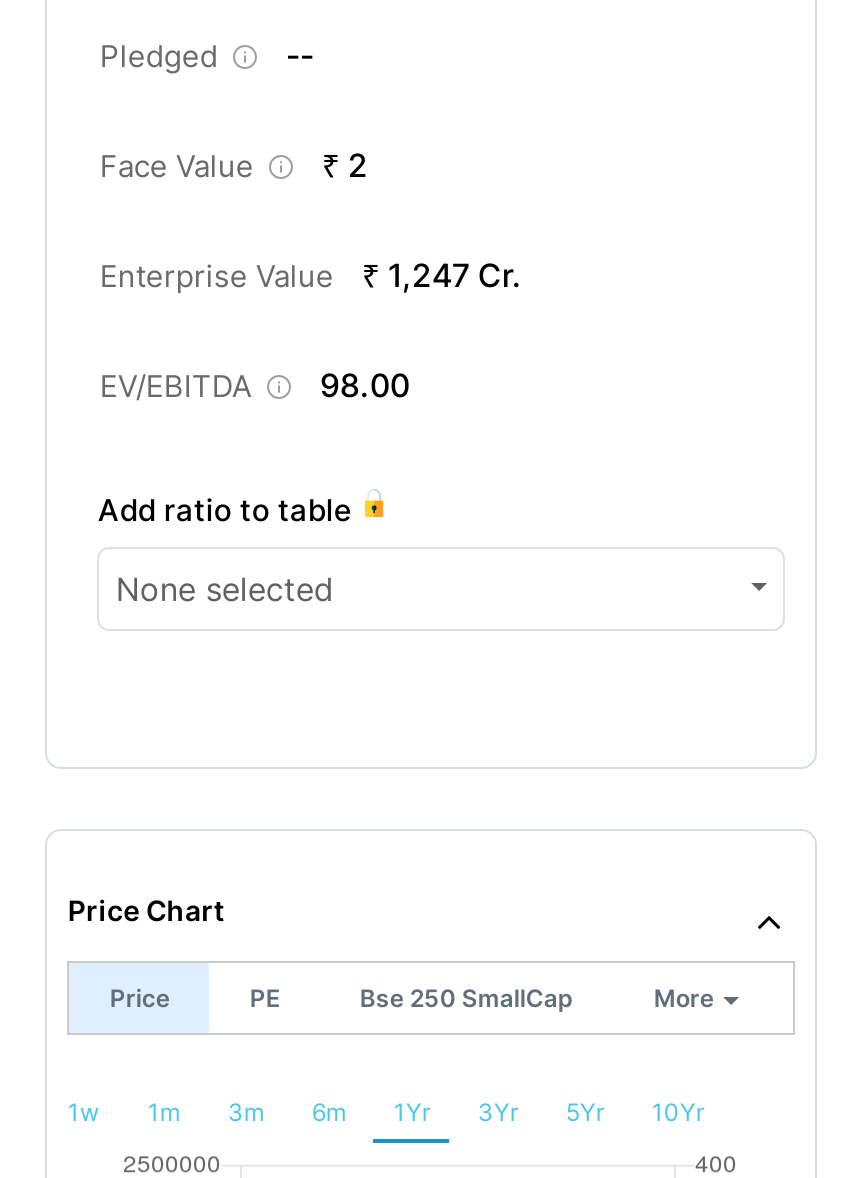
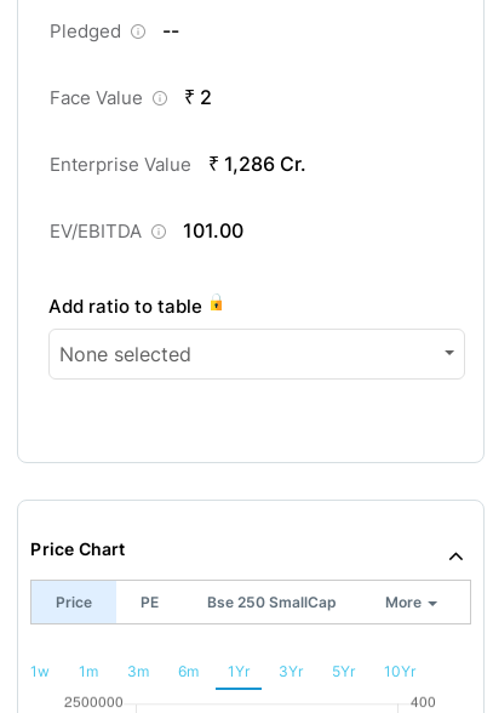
- Enterprise Value ₹ 1,247 Cr.
+ Enterprise Value ₹ 1,286 Cr.

- EV/EBITDA 98.00
+ EV/EBITDA 101.00
